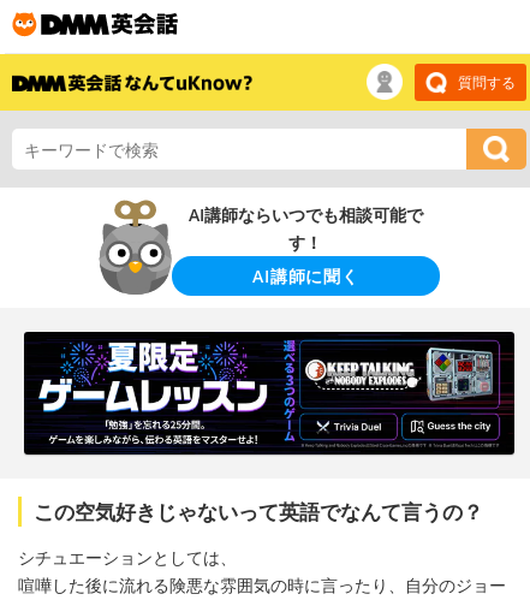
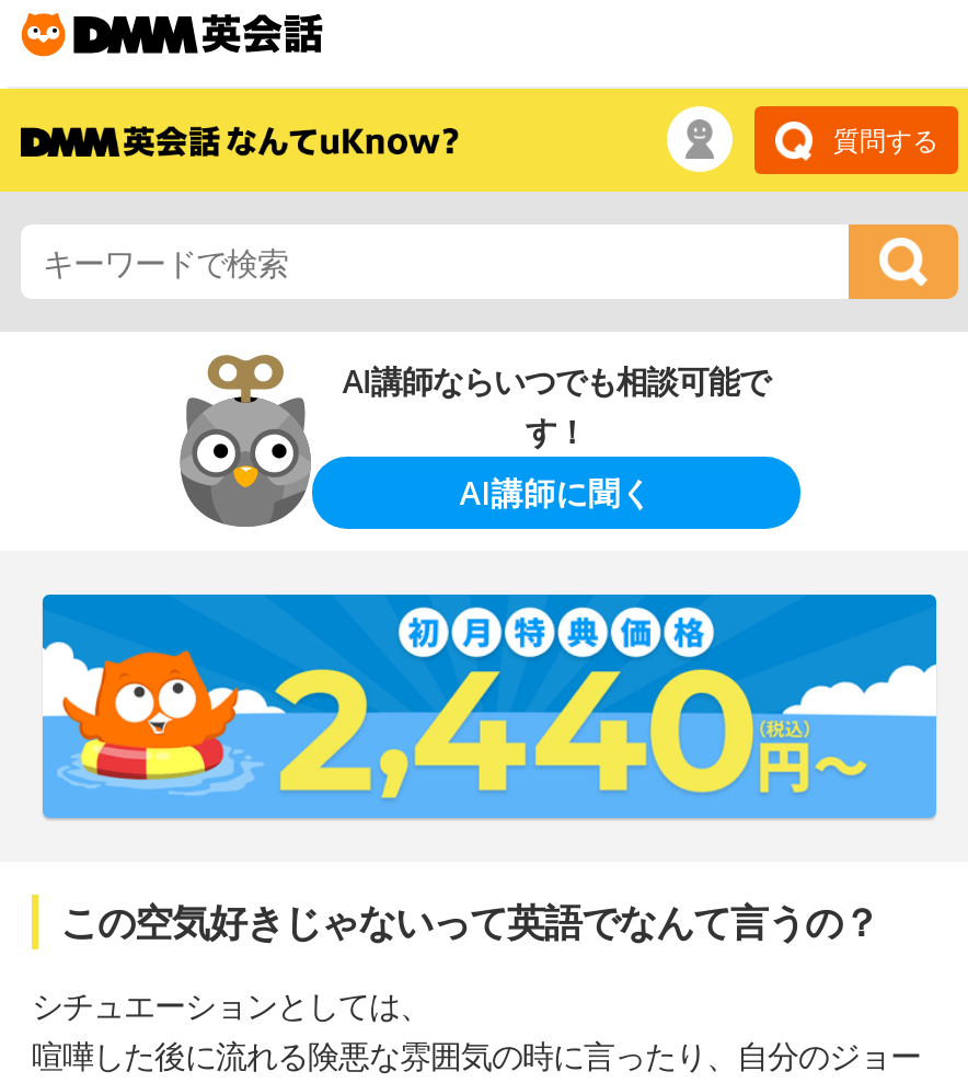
- [image]
+ [image]
